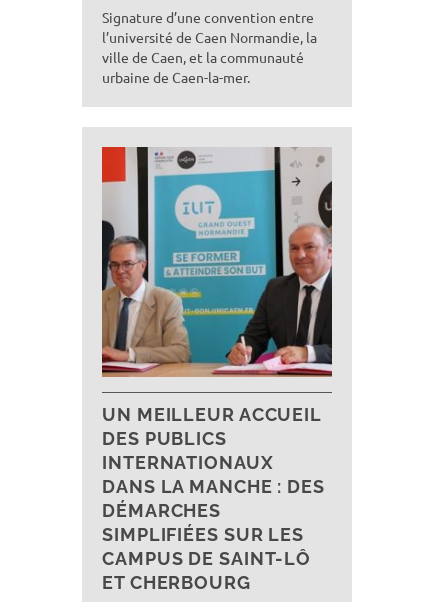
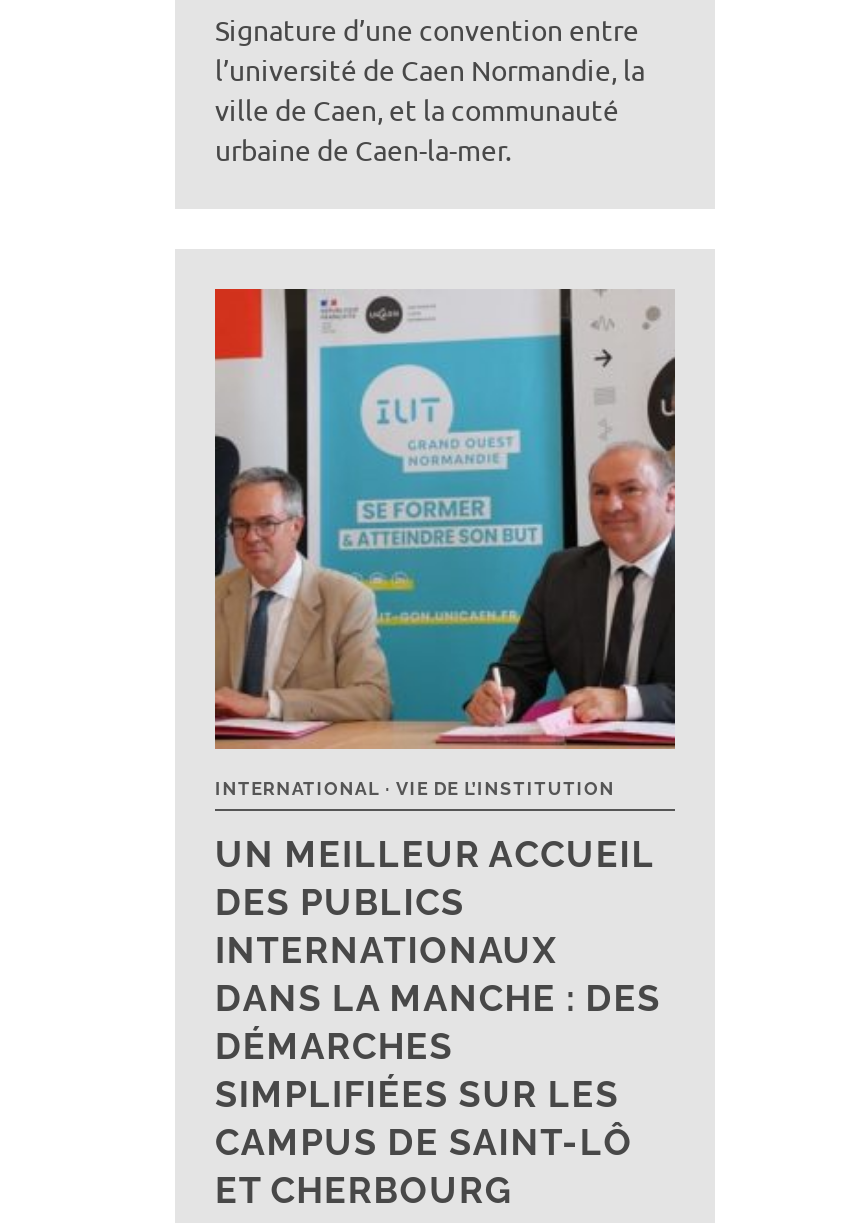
+ INTERNATIONAL
+ VIE DE L’INSTITUTION
